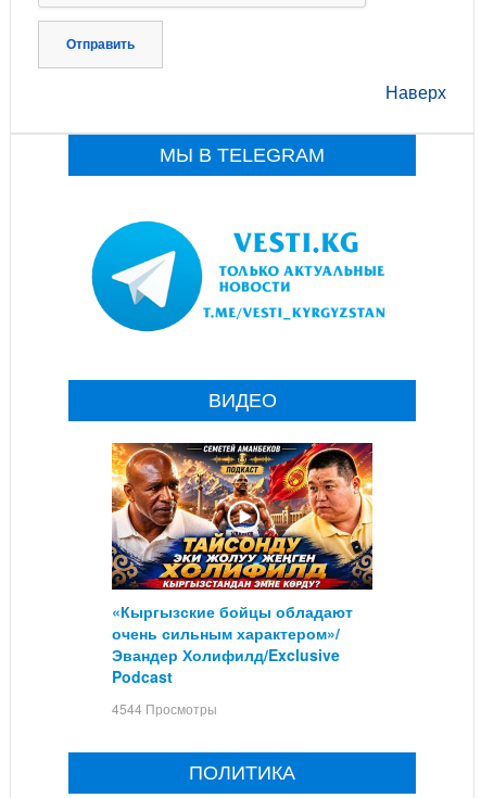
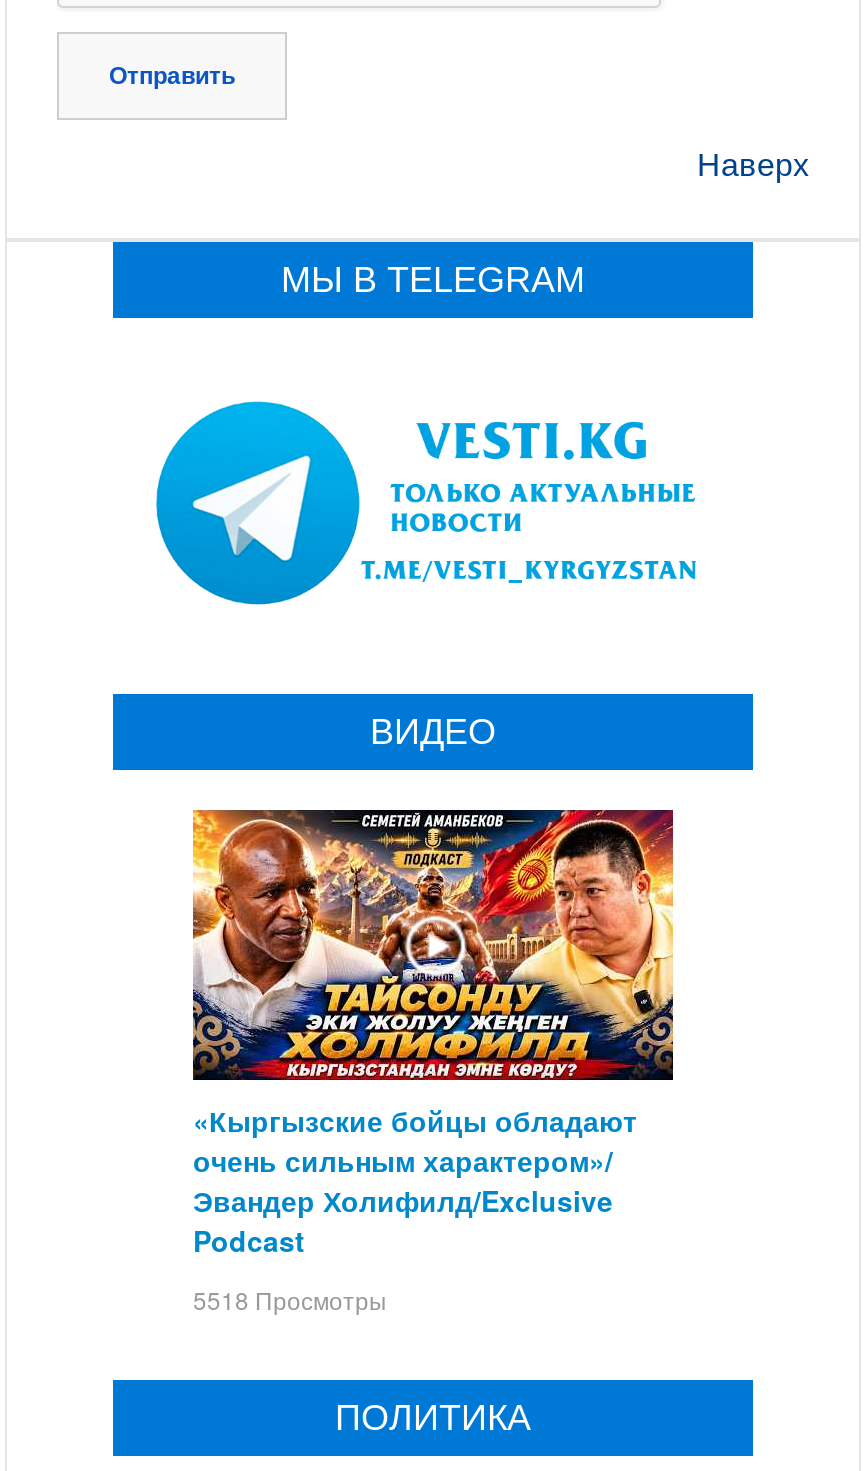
- 4544 Просмотры
+ 5518 Просмотры
